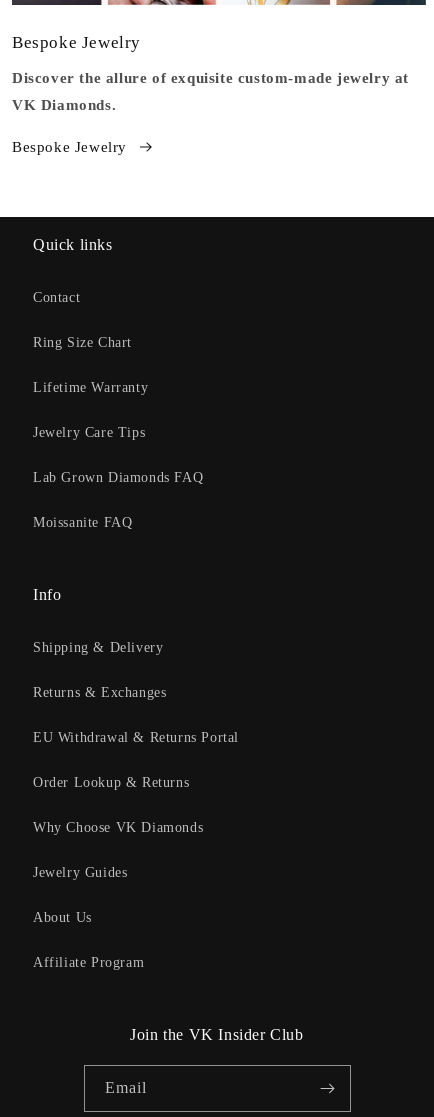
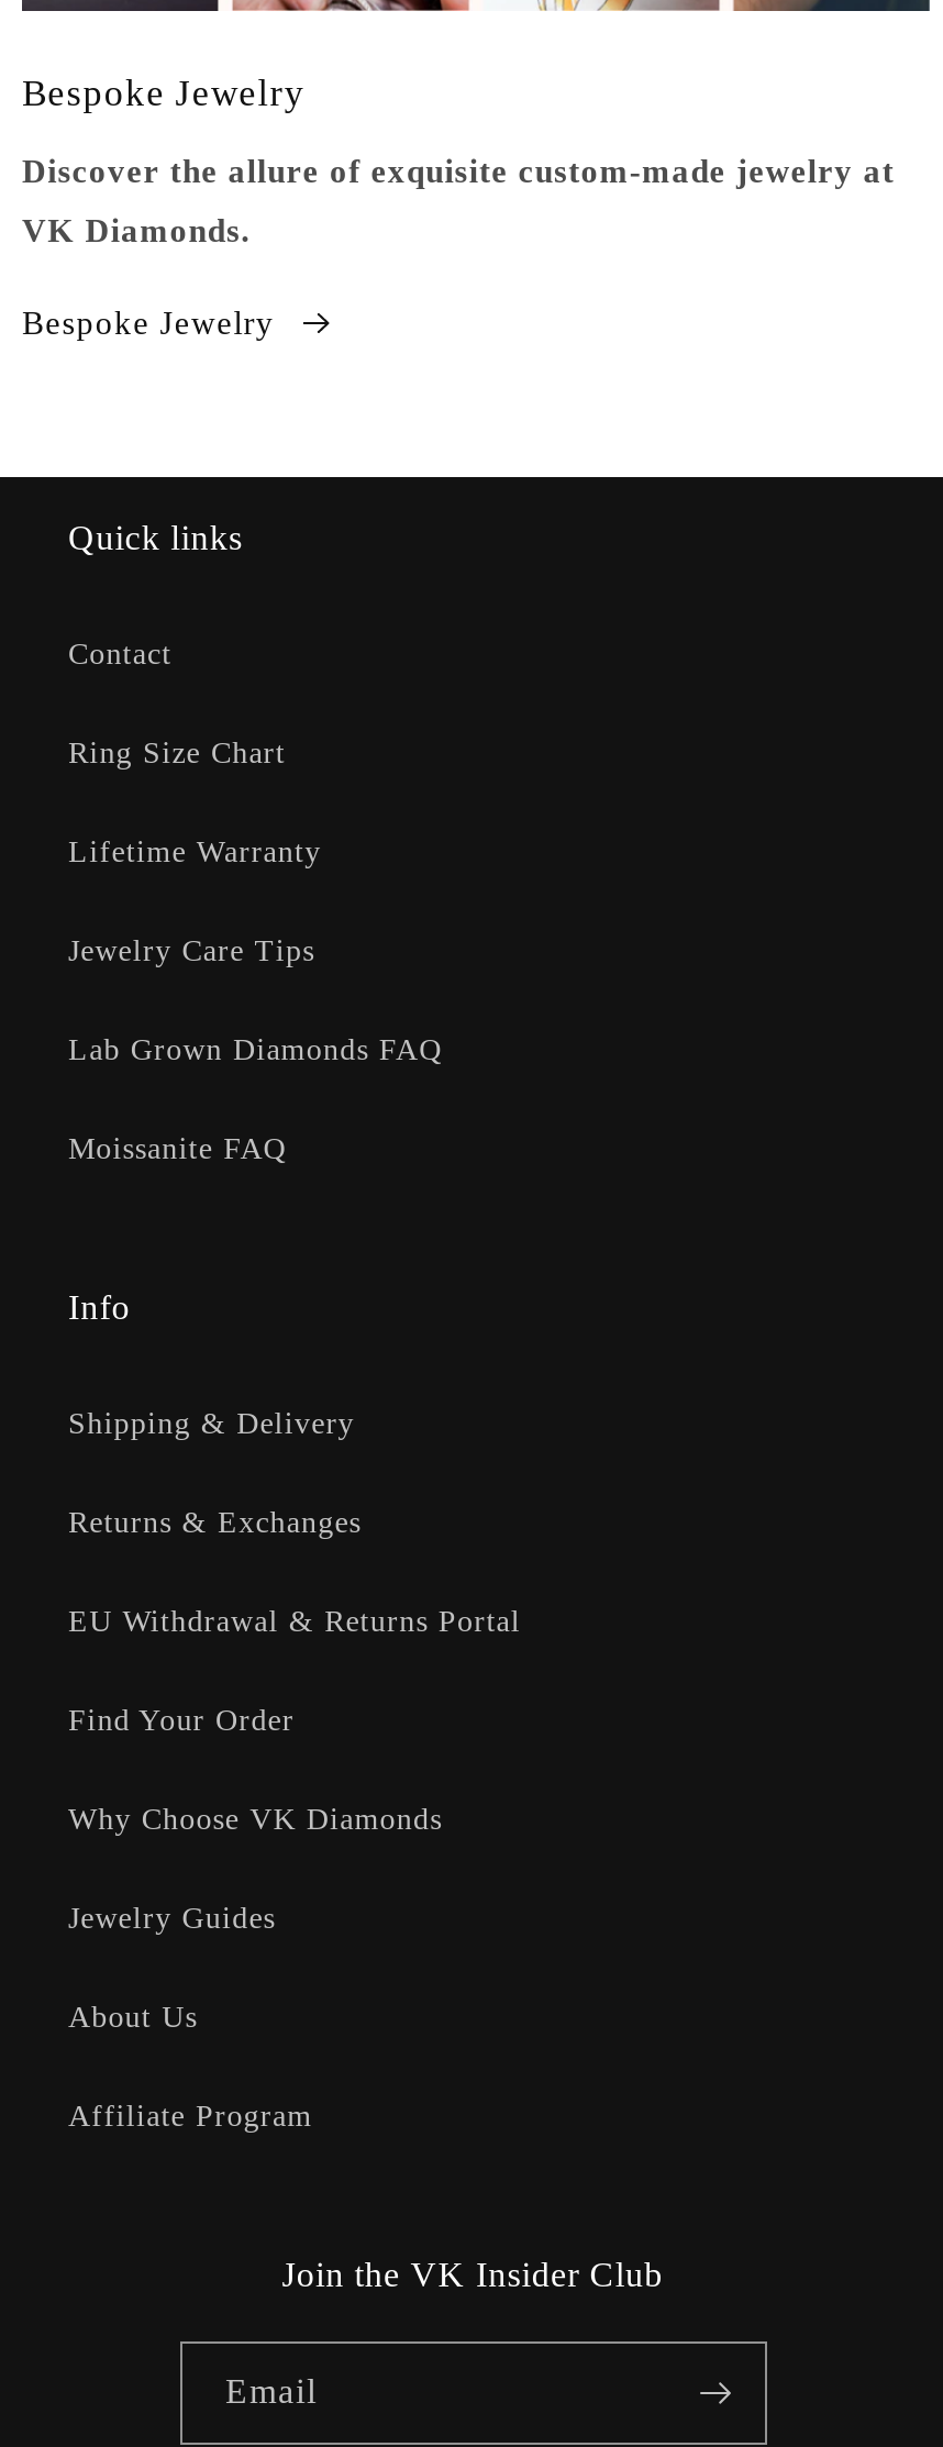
- Order Lookup & Returns
+ Find Your Order
